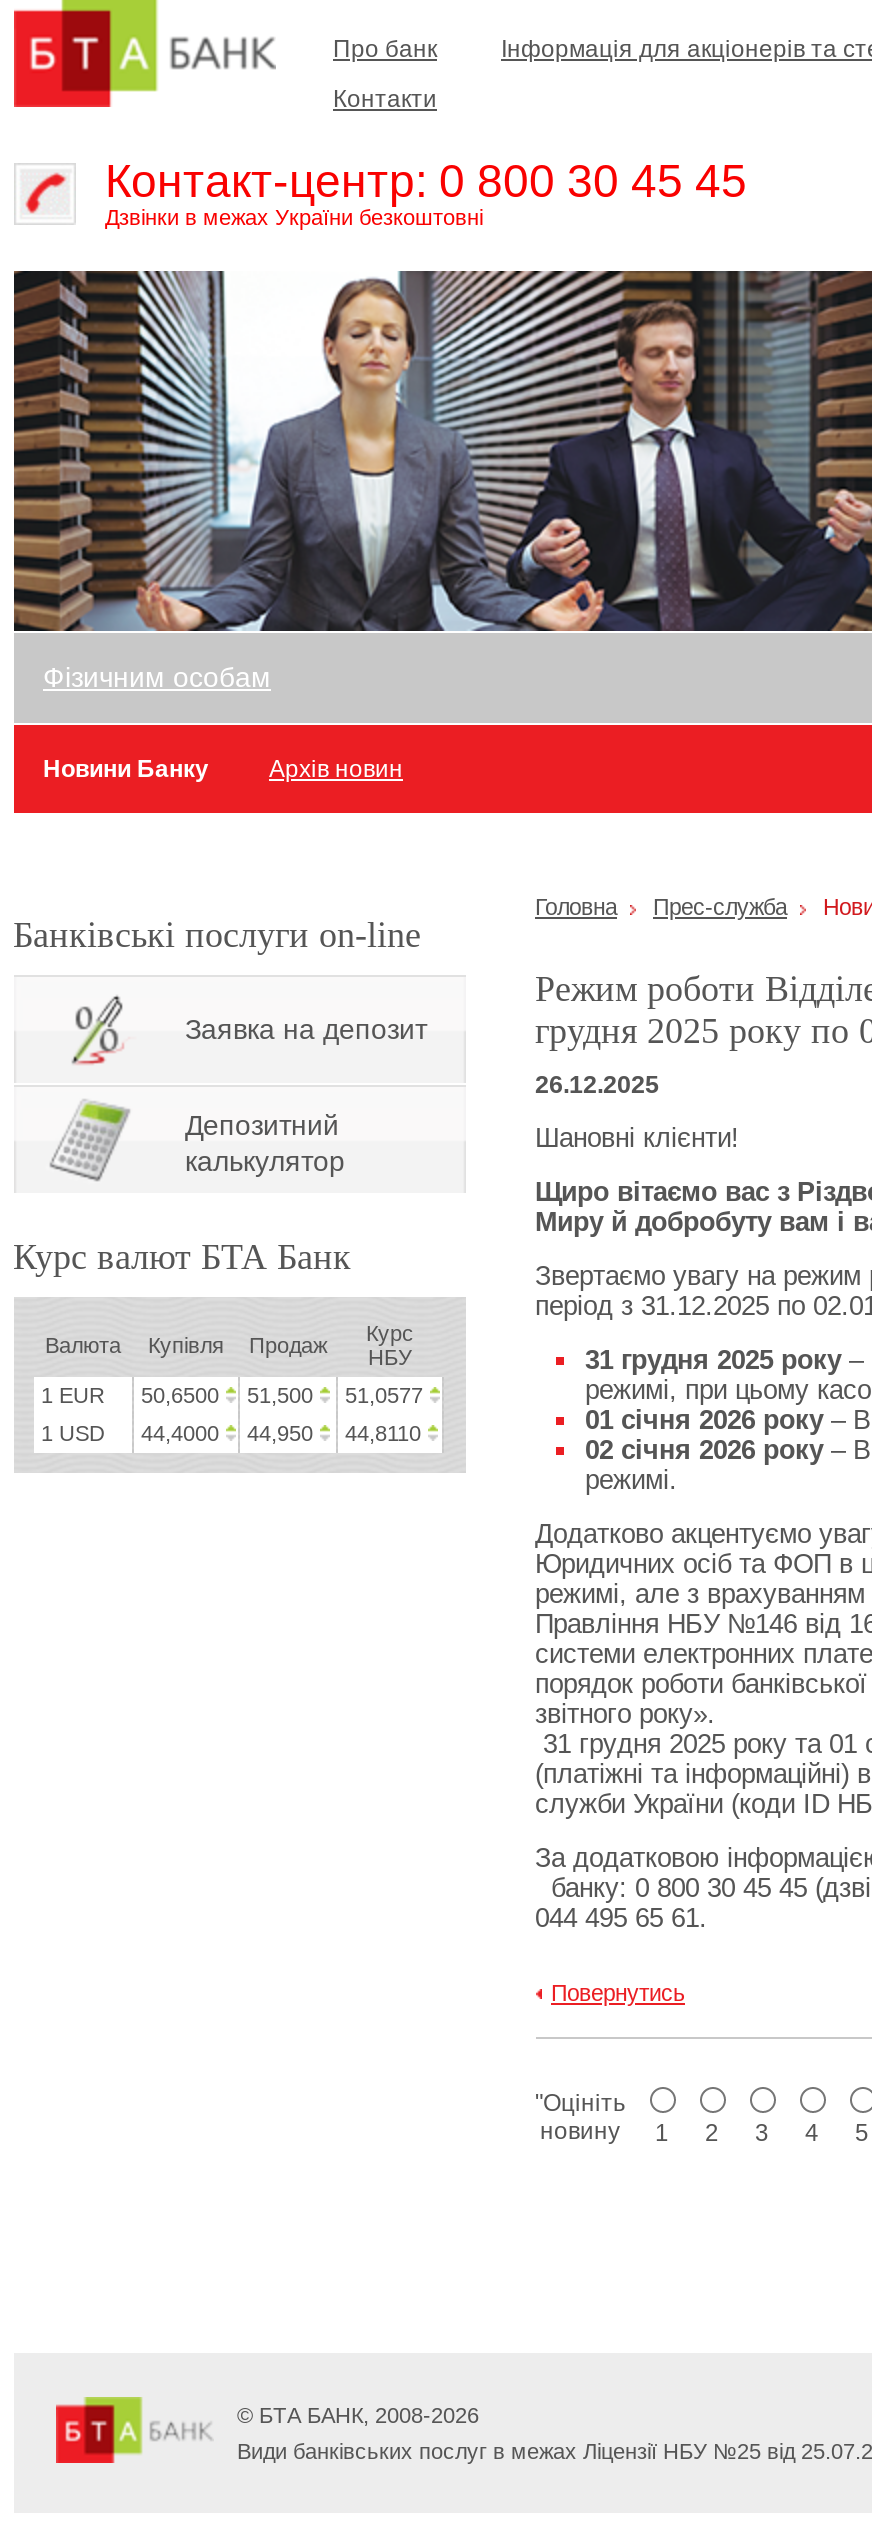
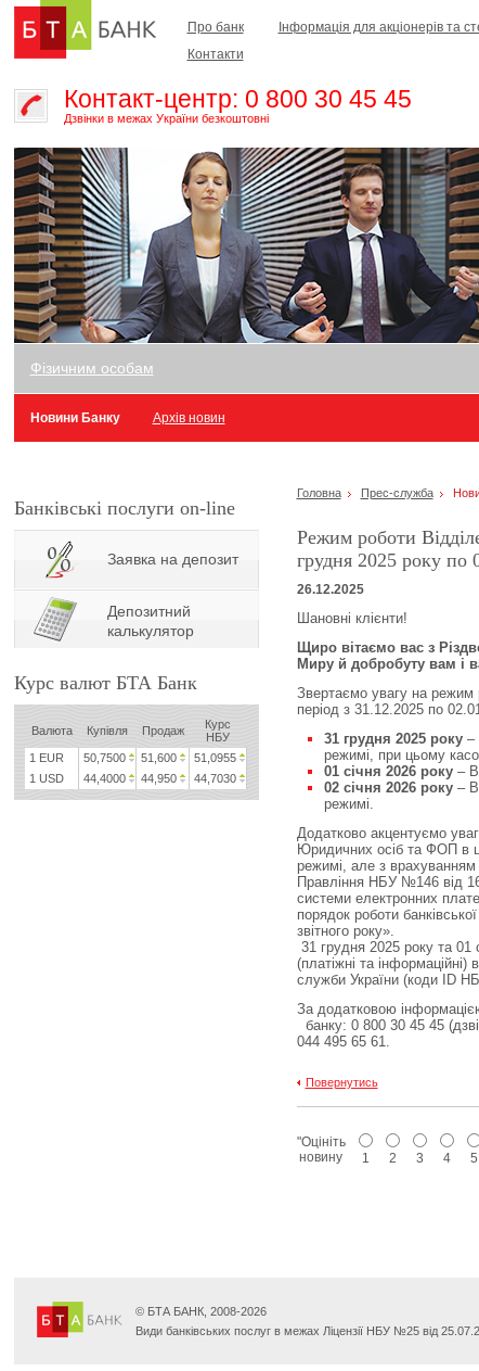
- 50,6500
+ 50,7500

- 51,500
+ 51,600

- 51,0577
+ 51,0955

- 1 USD 44,4000 44,950 44,8110
+ 1 USD 44,4000 44,950 44,7030
